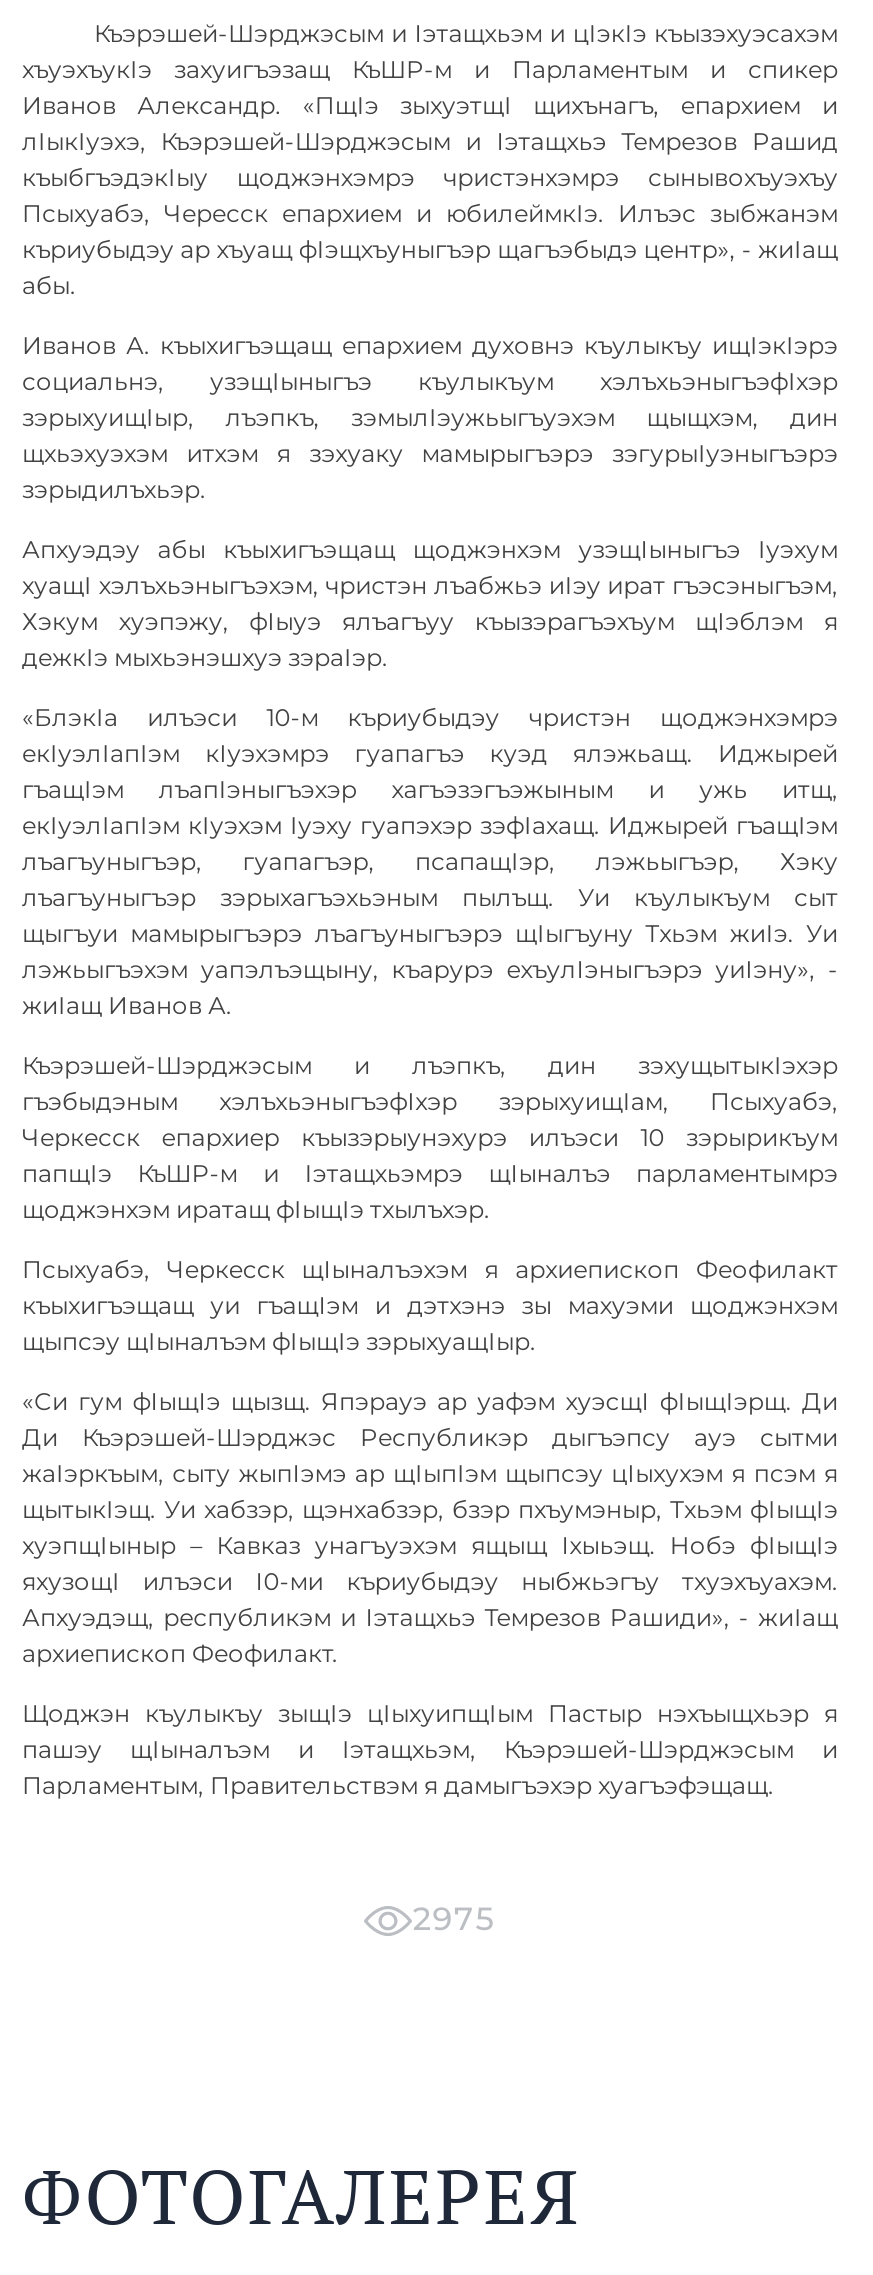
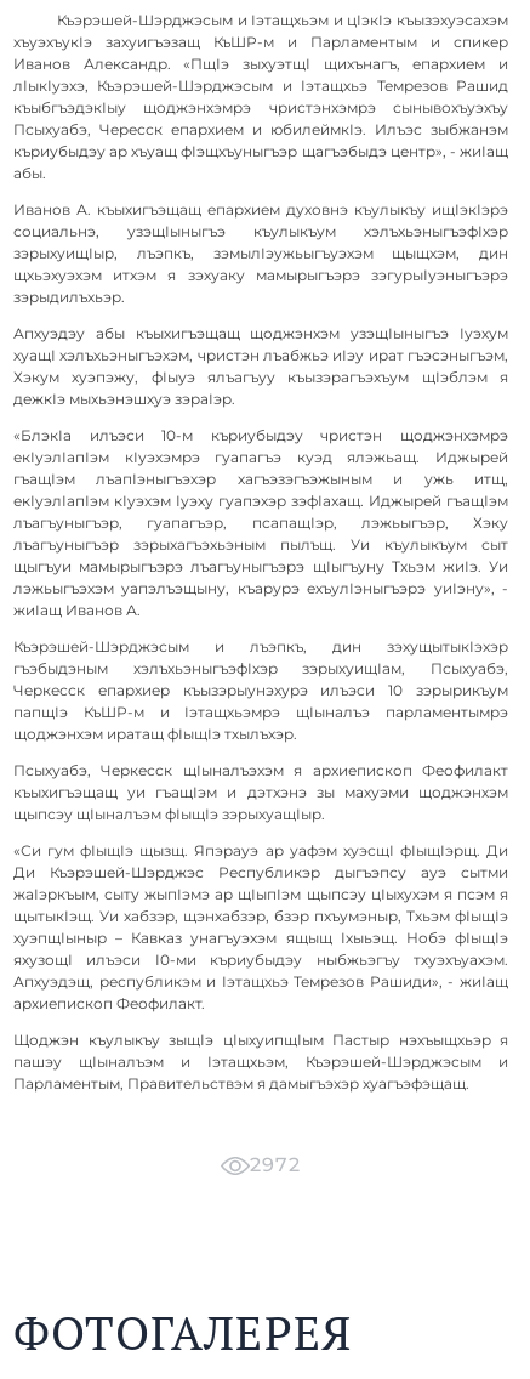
- 2975
+ 2972
